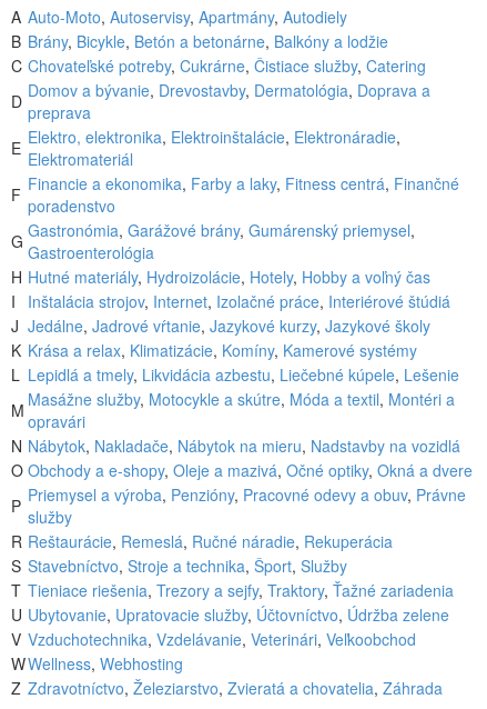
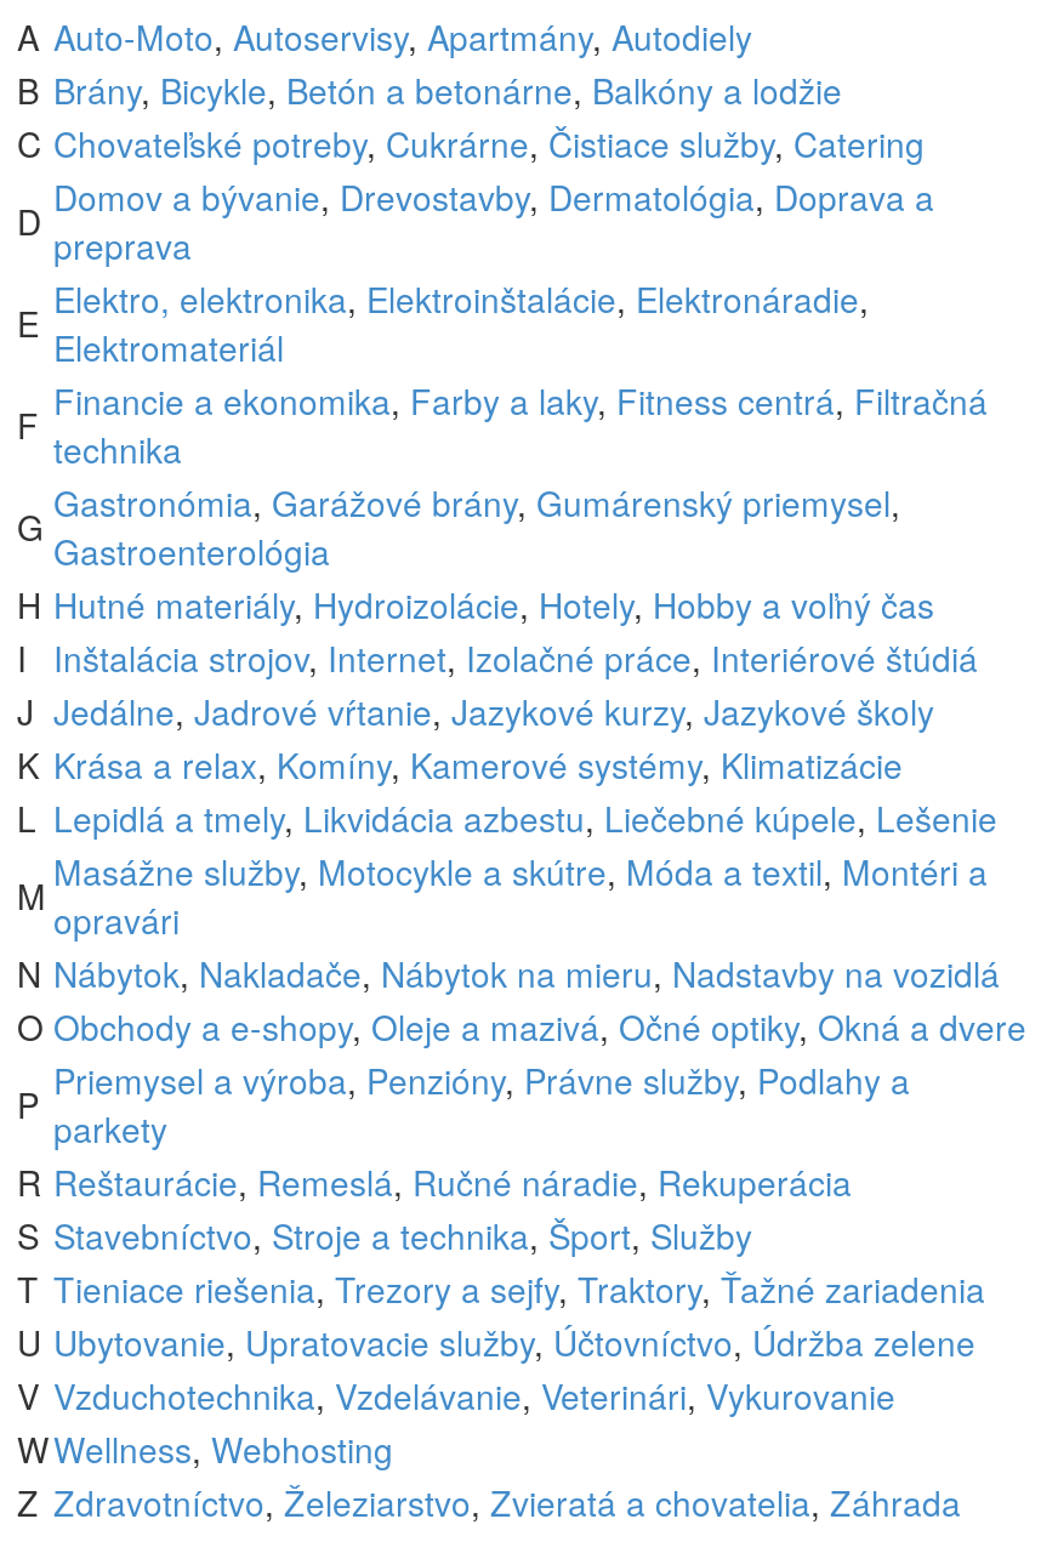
- F Financie a ekonomika, Farby a laky, Fitness centrá, Finančné
- poradenstvo
+ F Financie a ekonomika, Farby a laky, Fitness centrá, Filtračná
+ technika

- K Krása a relax, Klimatizácie, Komíny, Kamerové systémy
+ K Krása a relax, Komíny, Kamerové systémy, Klimatizácie

- P Priemysel a výroba, Penzióny, Pracovné odevy a obuv, Právne
- služby
+ P Priemysel a výroba, Penzióny, Právne služby, Podlahy a
+ parkety

- V Vzduchotechnika, Vzdelávanie, Veterinári, Veľkoobchod
+ V Vzduchotechnika, Vzdelávanie, Veterinári, Vykurovanie
